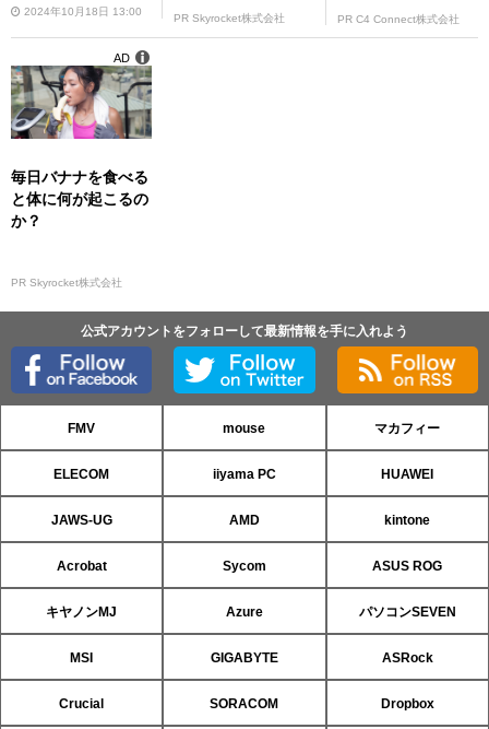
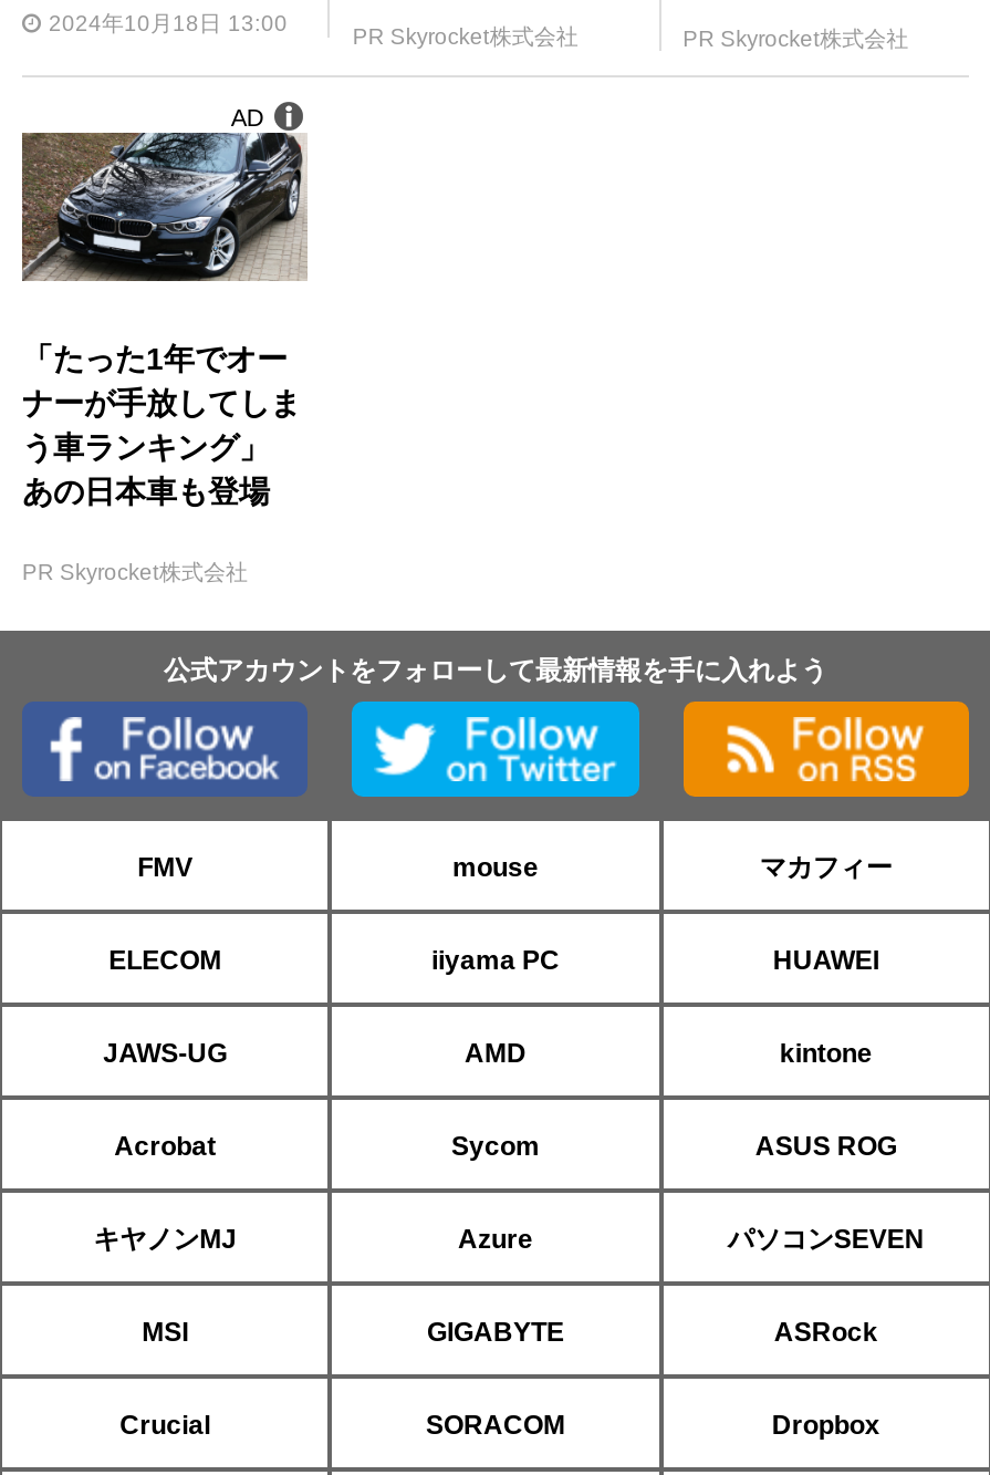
- PR C4 Connect株式会社
+ PR Skyrocket株式会社

- [image]
- 毎日バナナを食べる
- と体に何が起こるの
- か？
+ [image]
+ 「たった1年でオー
+ ナーが手放してしま
+ う車ランキング」
+ あの日本車も登場
